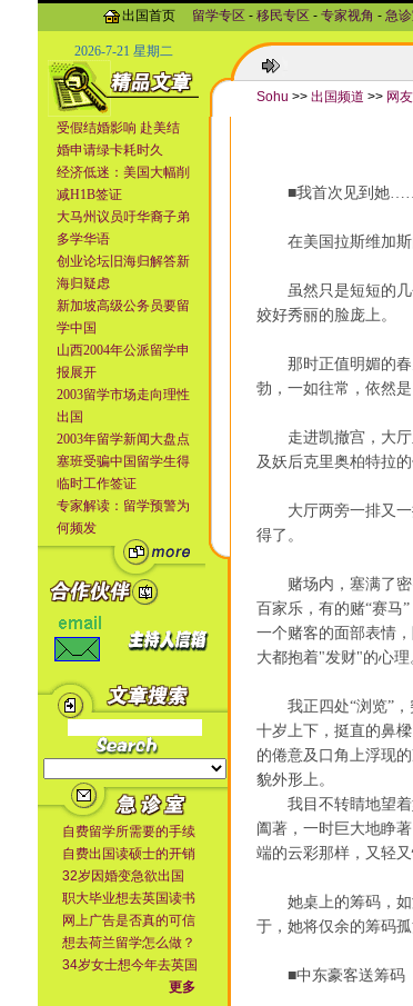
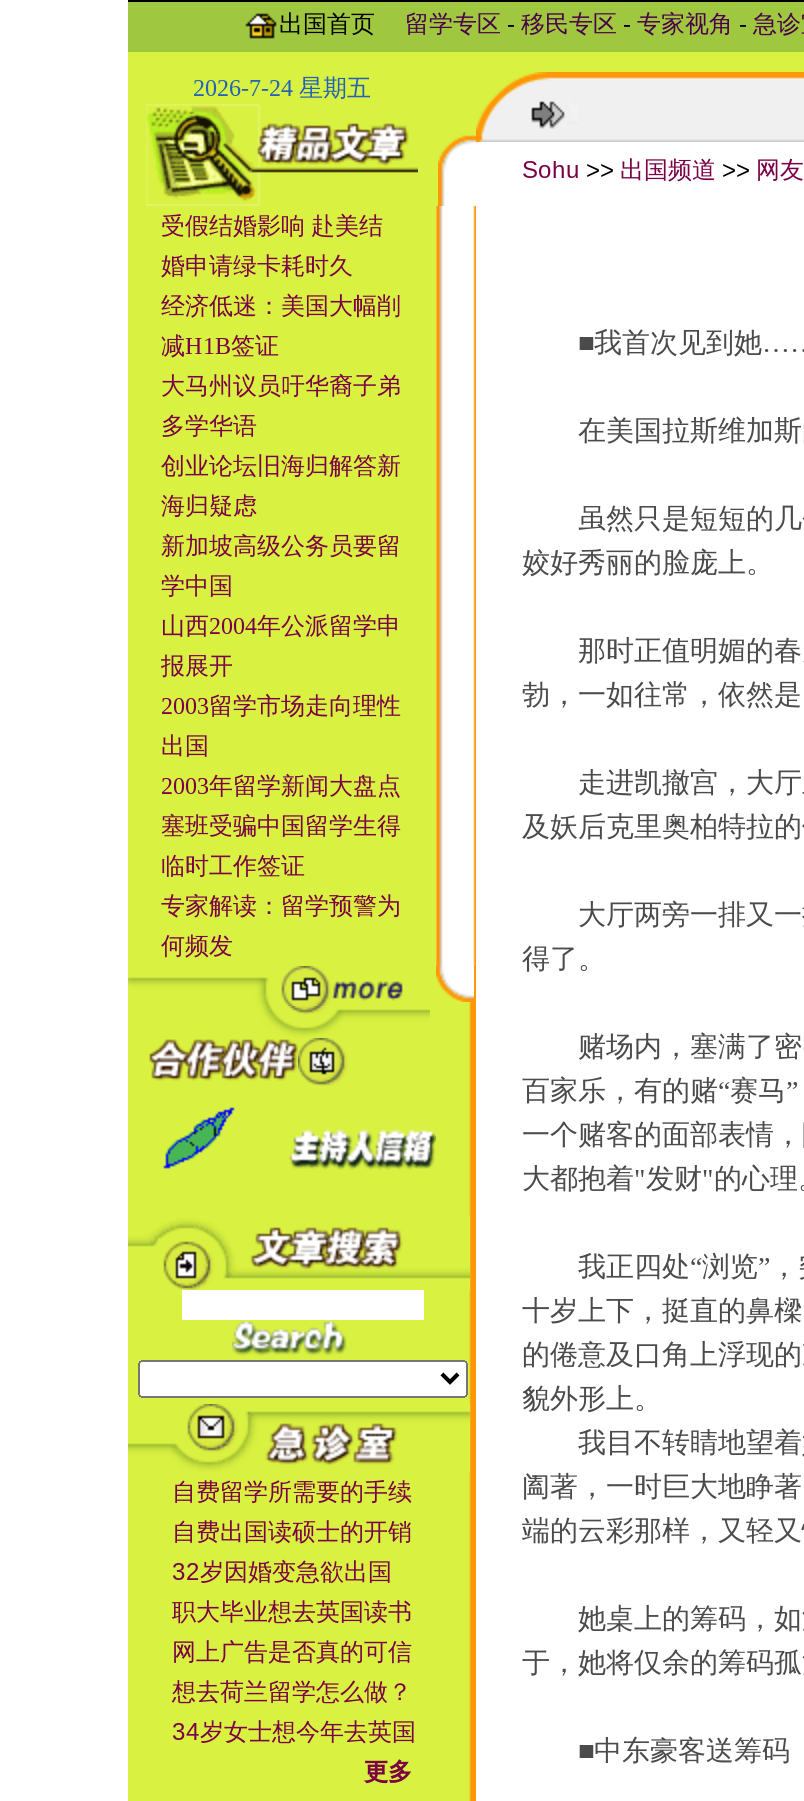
- 2026-7-21 星期二
+ 2026-7-24 星期五

- [image]
+ [image]
